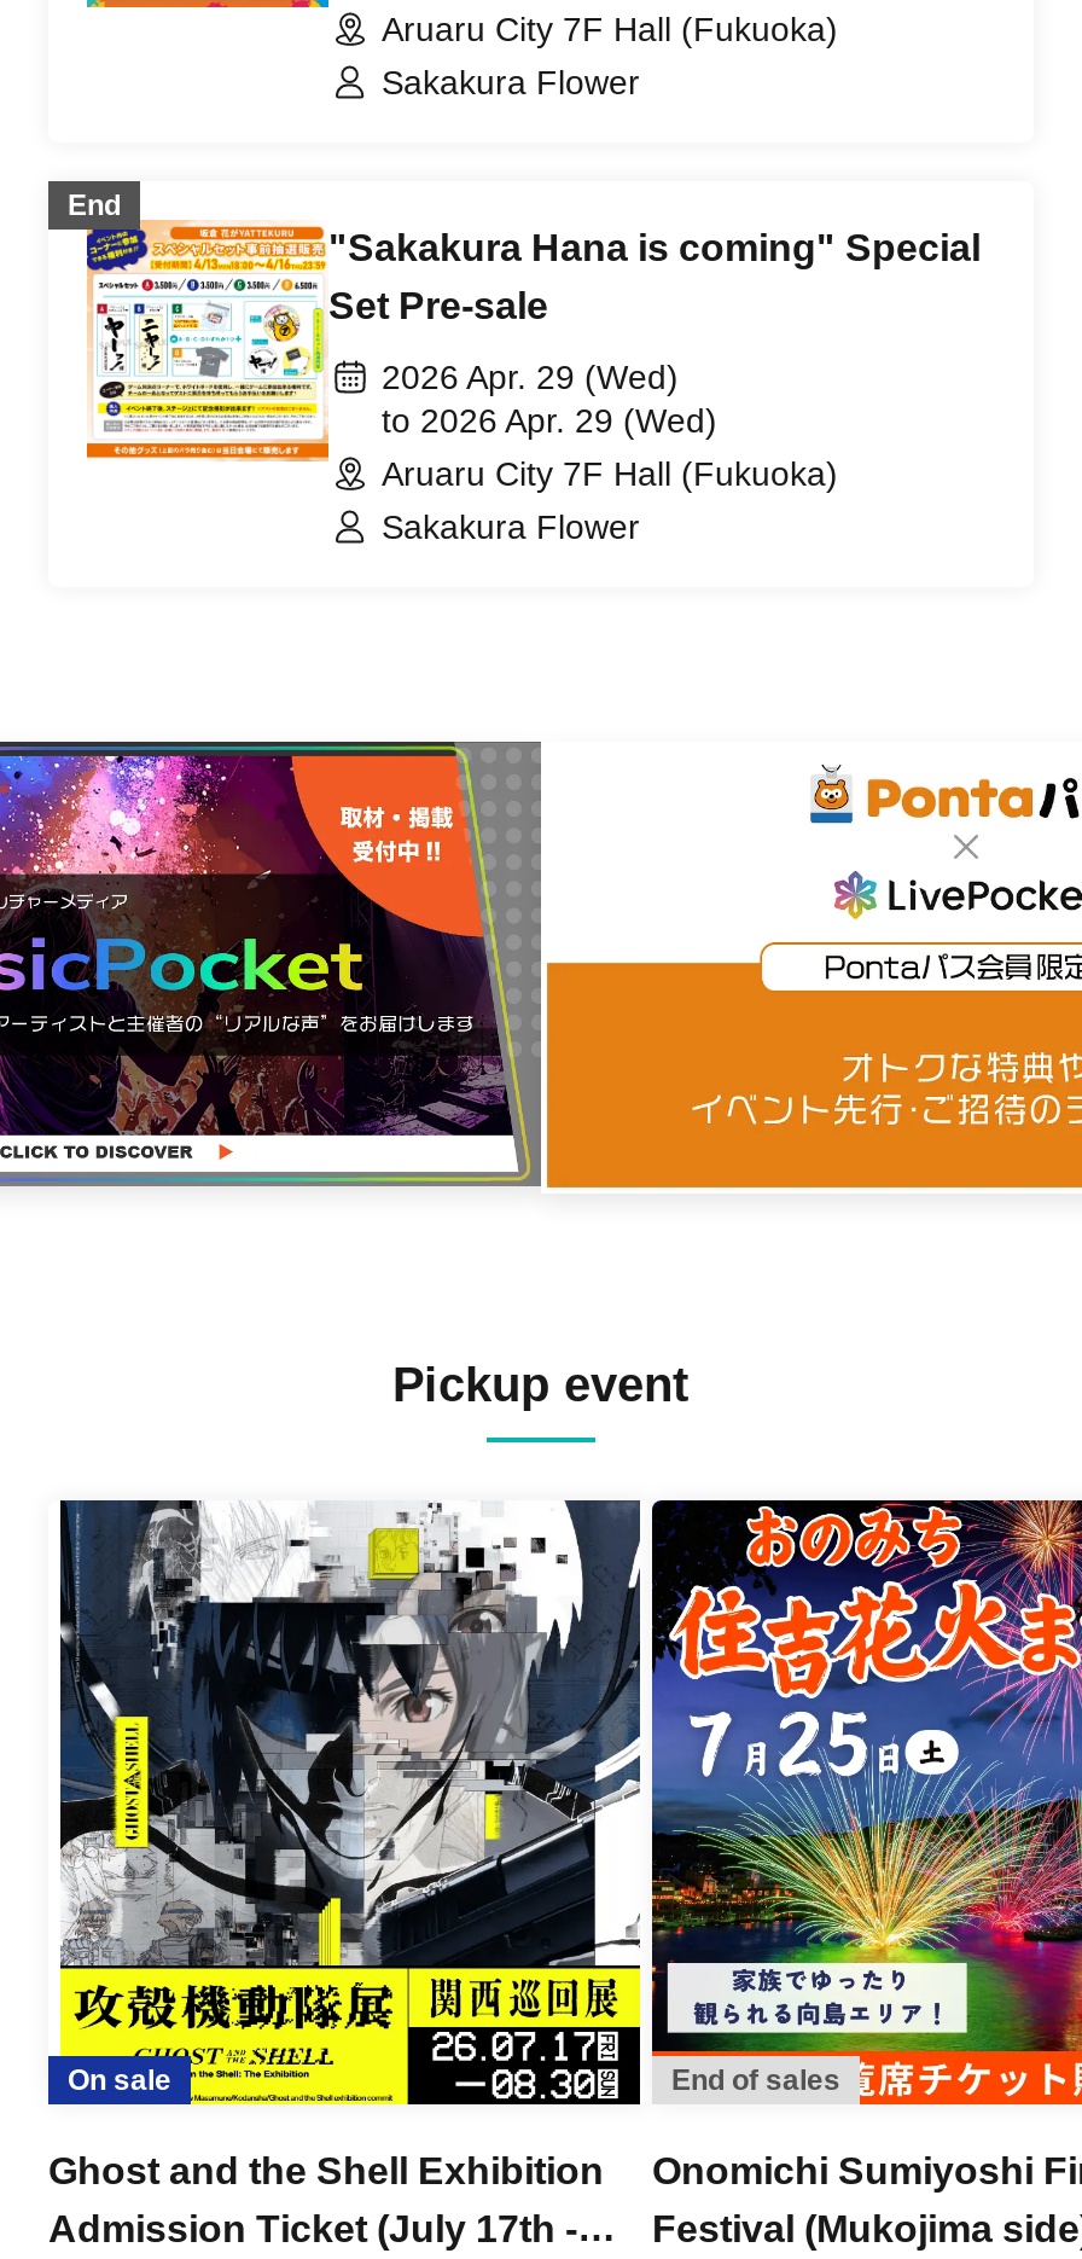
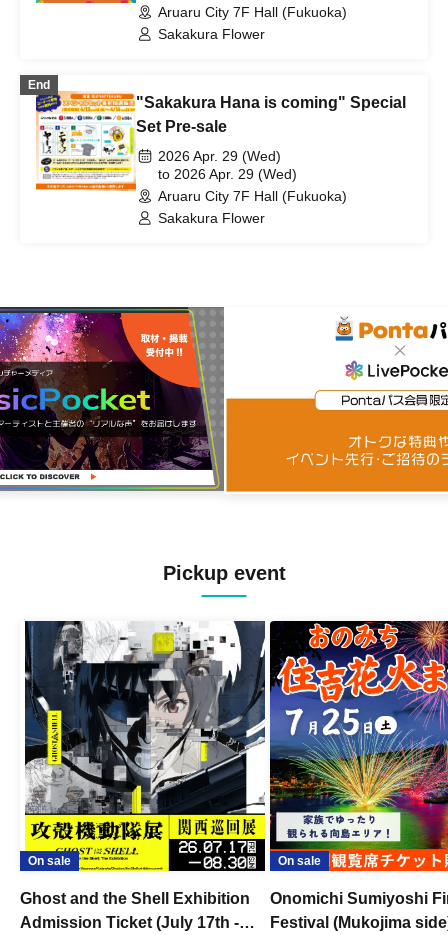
- End of sales
+ On sale
